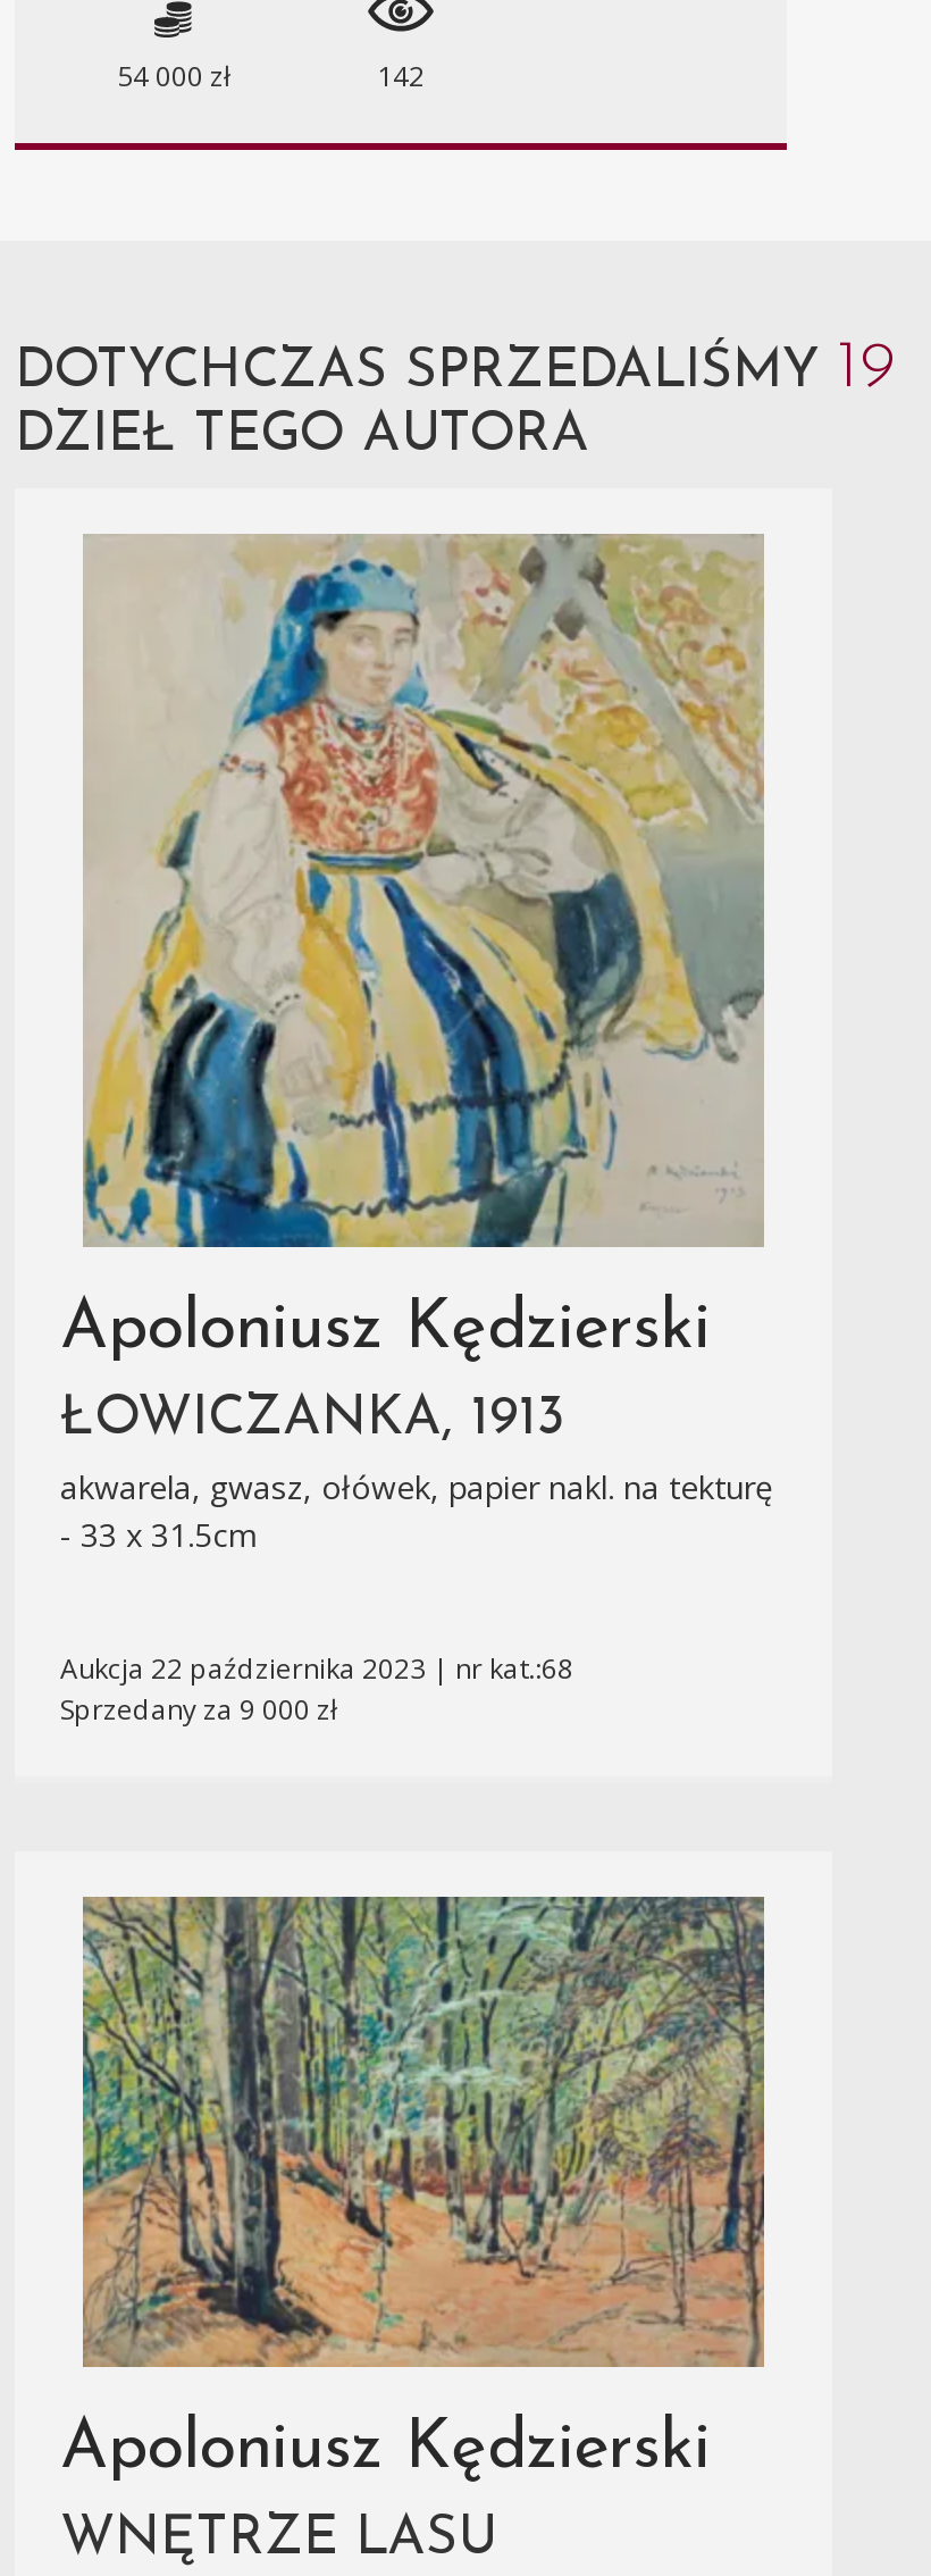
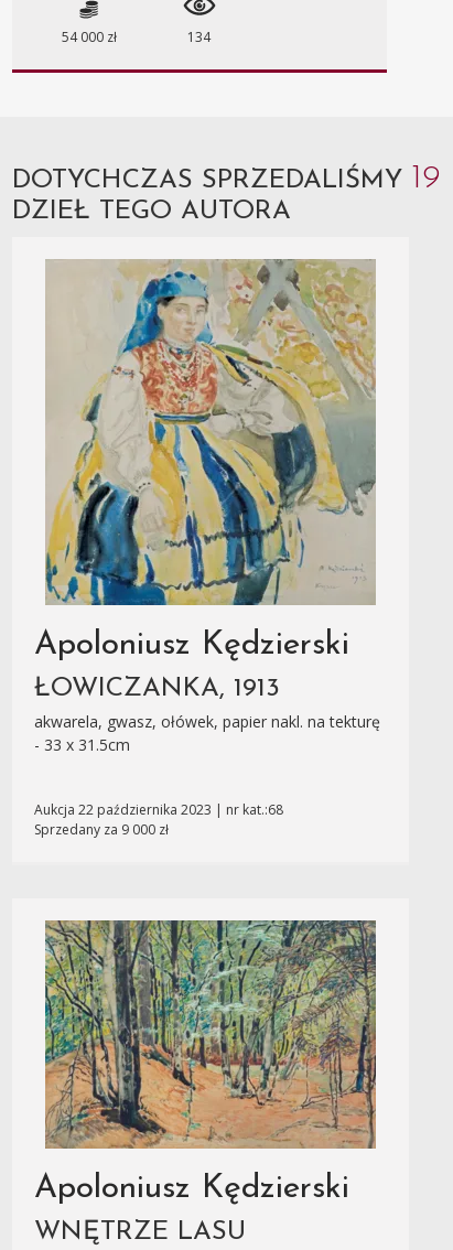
- 142
+ 134
